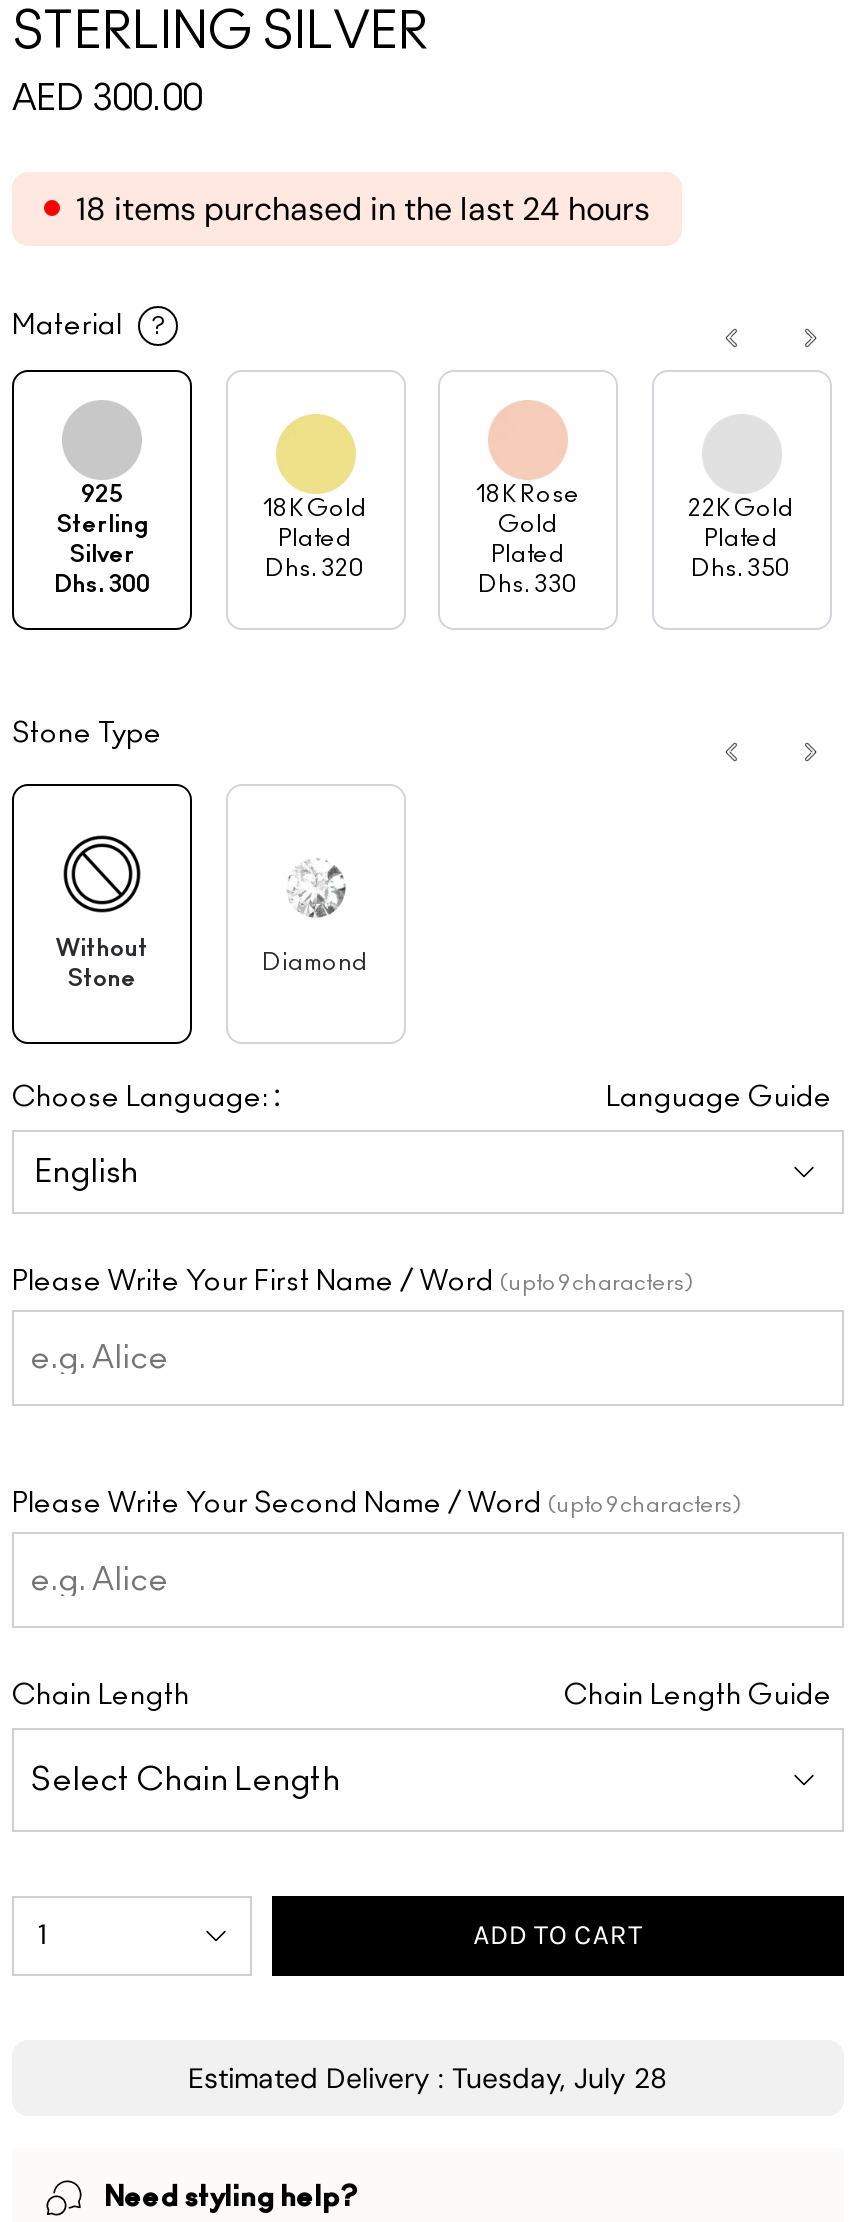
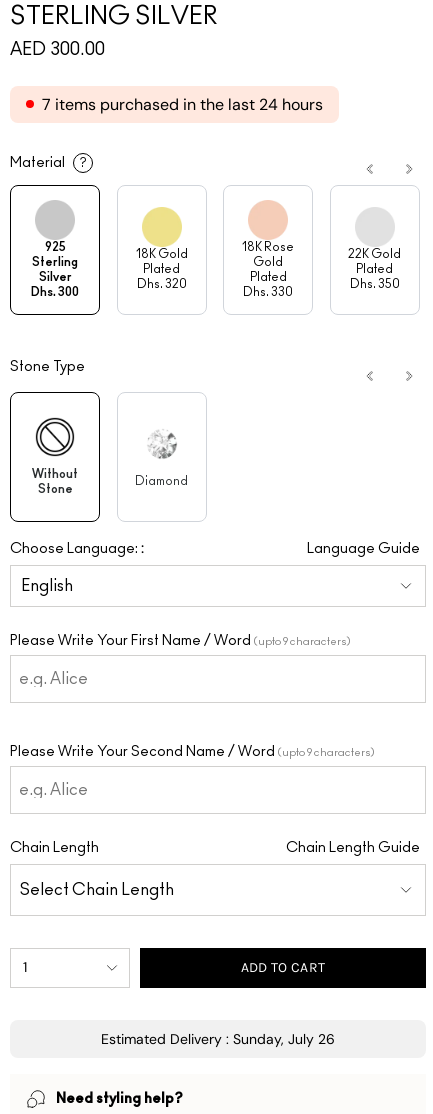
- 18 items purchased in the last 24 hours
+ 7 items purchased in the last 24 hours

- Estimated Delivery : Tuesday, July 28
+ Estimated Delivery : Sunday, July 26
